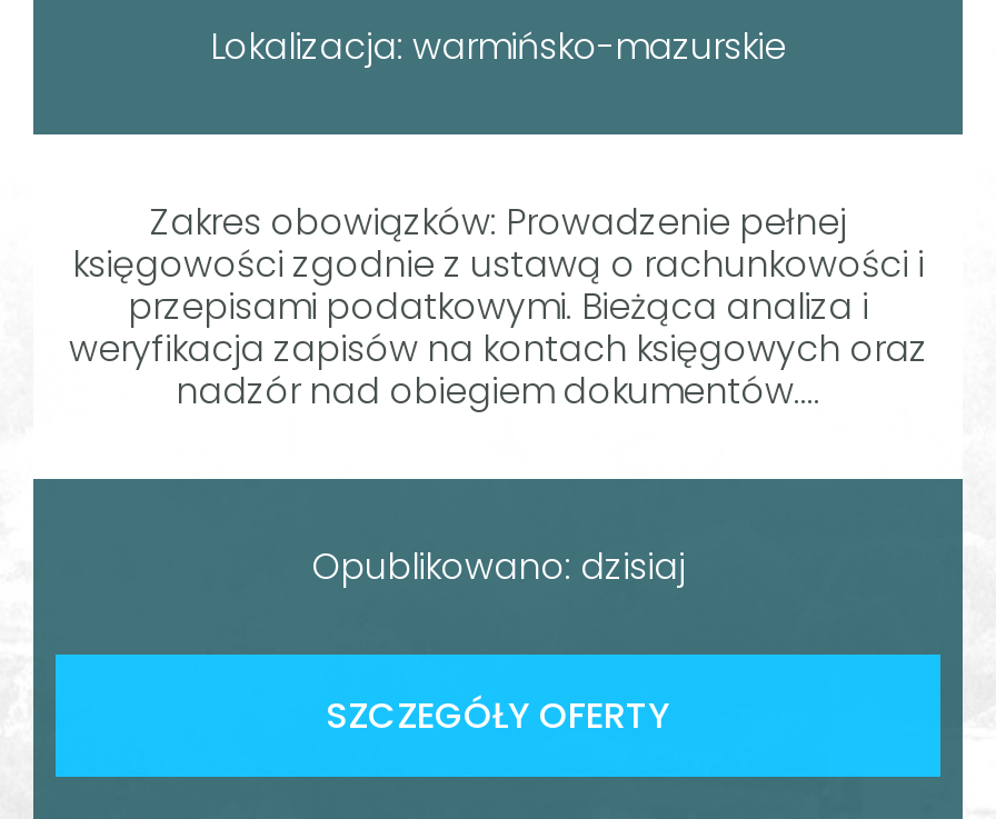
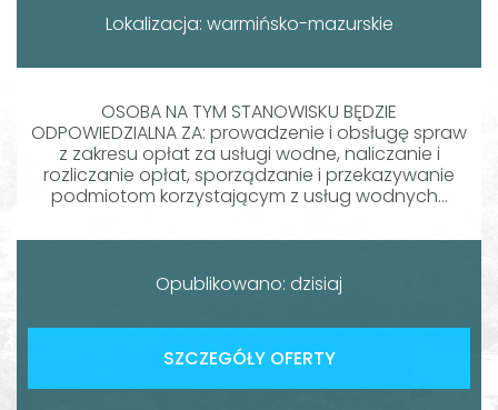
- Zakres obowiązków: Prowadzenie pełnej
- księgowości zgodnie z ustawą o rachunkowości i
- przepisami podatkowymi. Bieżąca analiza i
- weryfikacja zapisów na kontach księgowych oraz
- nadzór nad obiegiem dokumentów....
+ OSOBA NA TYM STANOWISKU BĘDZIE
+ ODPOWIEDZIALNA ZA: prowadzenie i obsługę spraw
+ z zakresu opłat za usługi wodne, naliczanie i
+ rozliczanie opłat, sporządzanie i przekazywanie
+ podmiotom korzystającym z usług wodnych...
